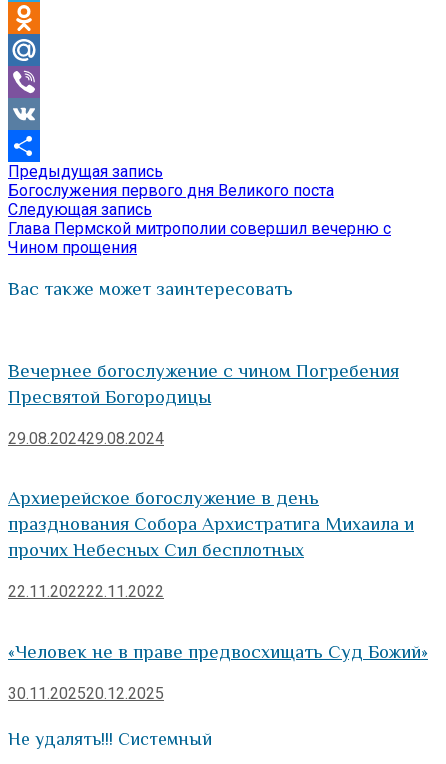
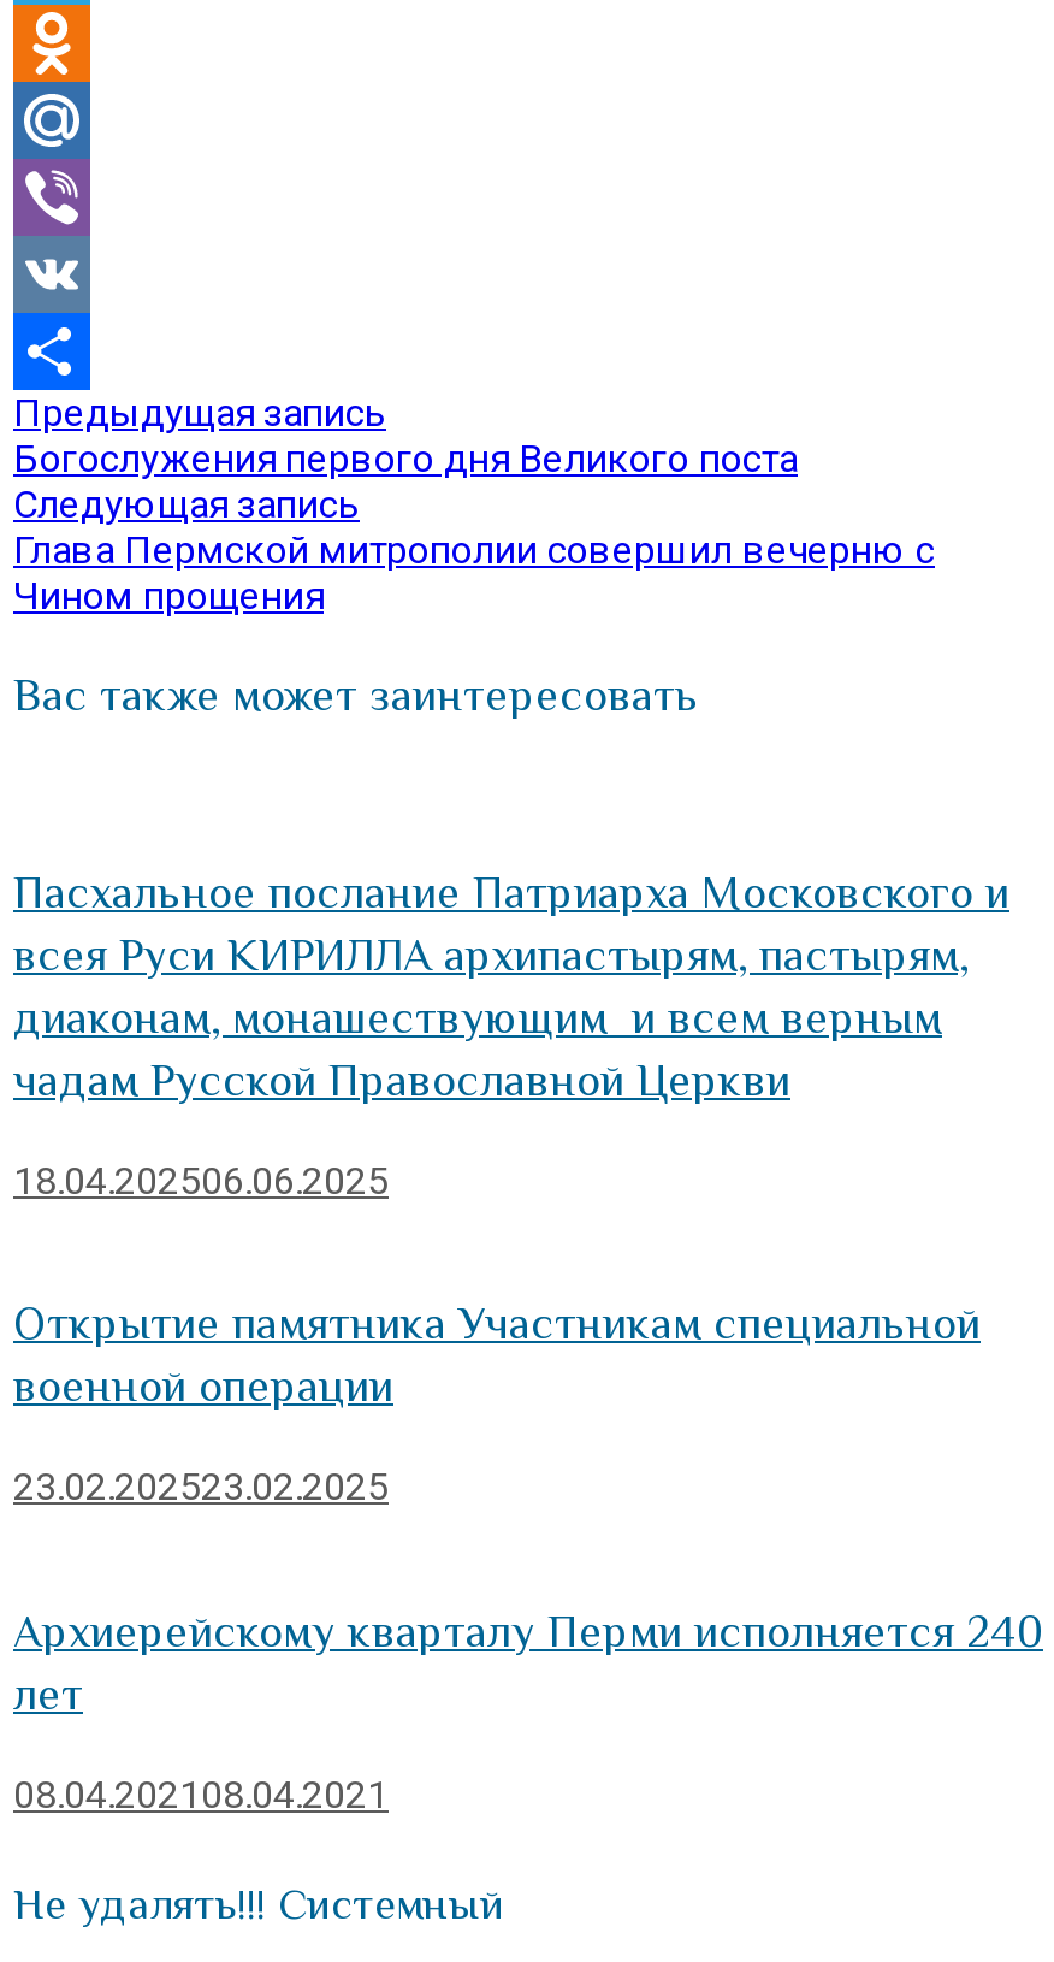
- Вечернее богослужение с чином Погребения
- Пресвятой Богородицы
+ Пасхальное послание Патриарха Московского и
+ всея Руси КИРИЛЛА архипастырям, пастырям,
+ диаконам, монашествующим и всем верным
+ чадам Русской Православной Церкви

- 29.08.202429.08.2024
+ 18.04.202506.06.2025

- Архиерейское богослужение в день
- празднования Собора Архистратига Михаила и
- прочих Небесных Сил бесплотных
+ Открытие памятника Участникам специальной
+ военной операции

- 22.11.202222.11.2022
+ 23.02.202523.02.2025

- «Человек не в праве предвосхищать Суд Божий»
+ Архиерейскому кварталу Перми исполняется 240
+ лет

- 30.11.2025 20.12.2025
+ 08.04.2021 08.04.2021
